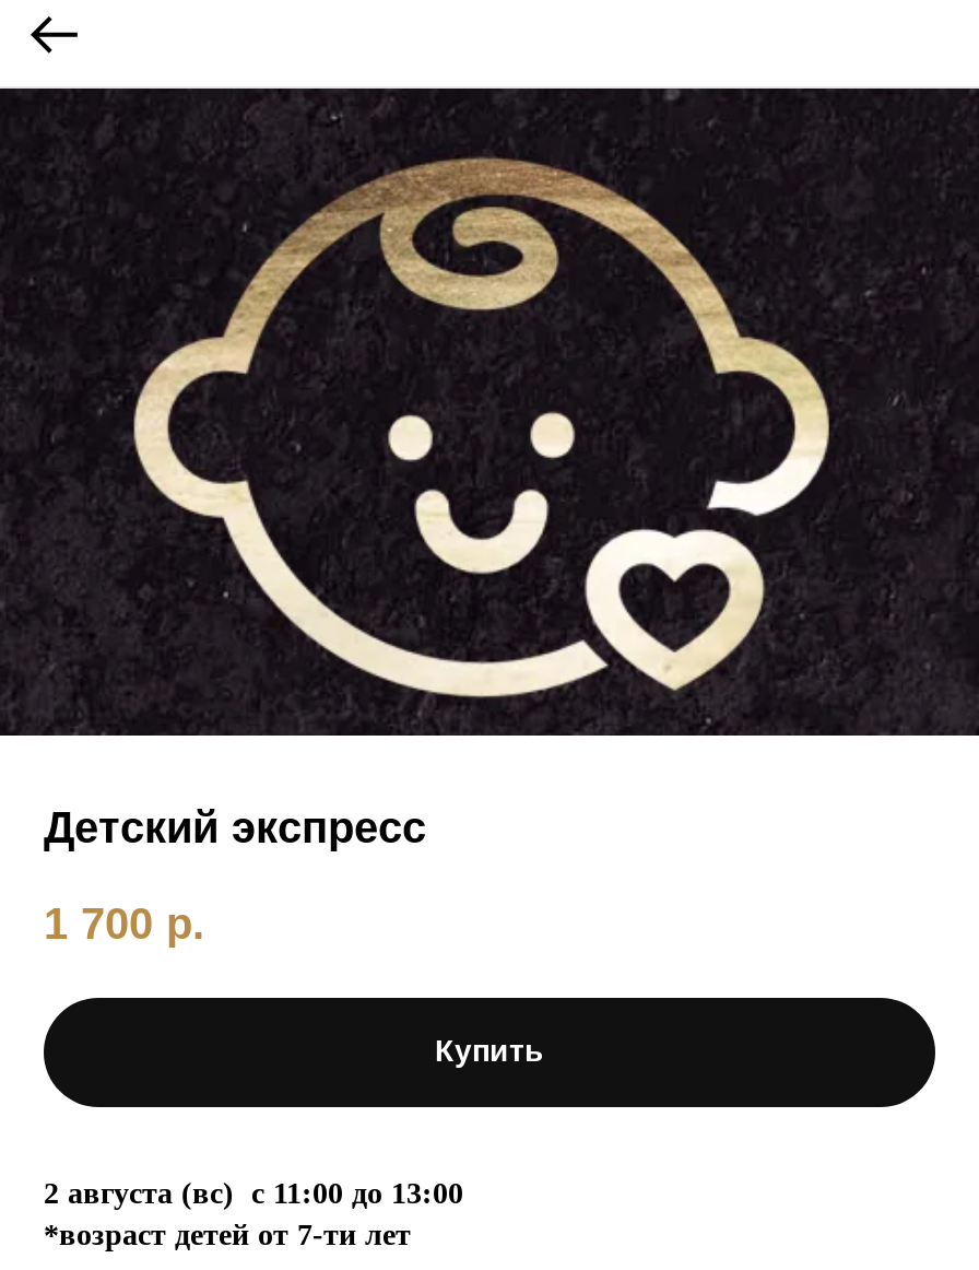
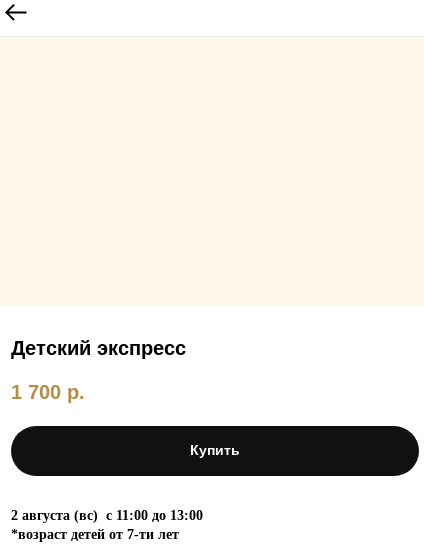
- [image]
